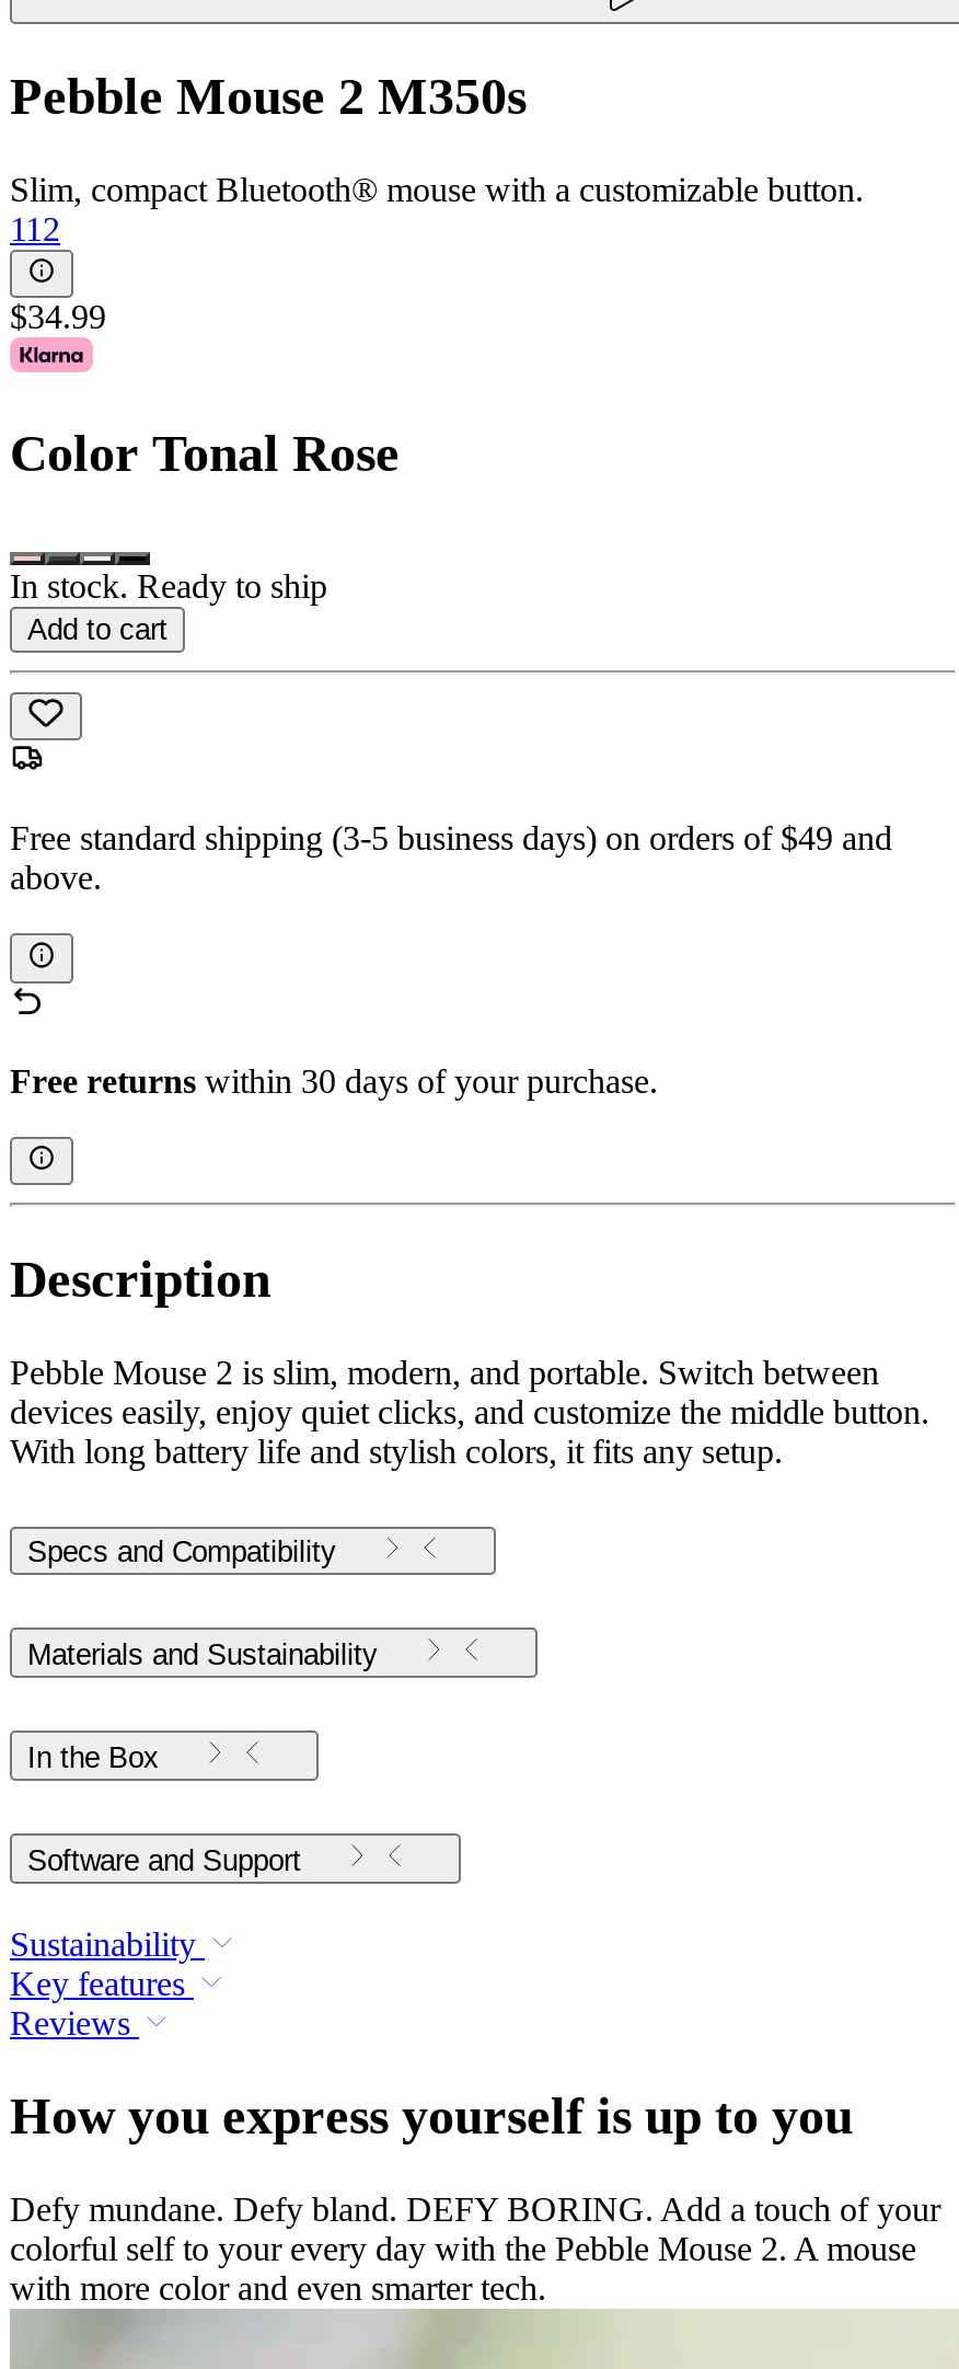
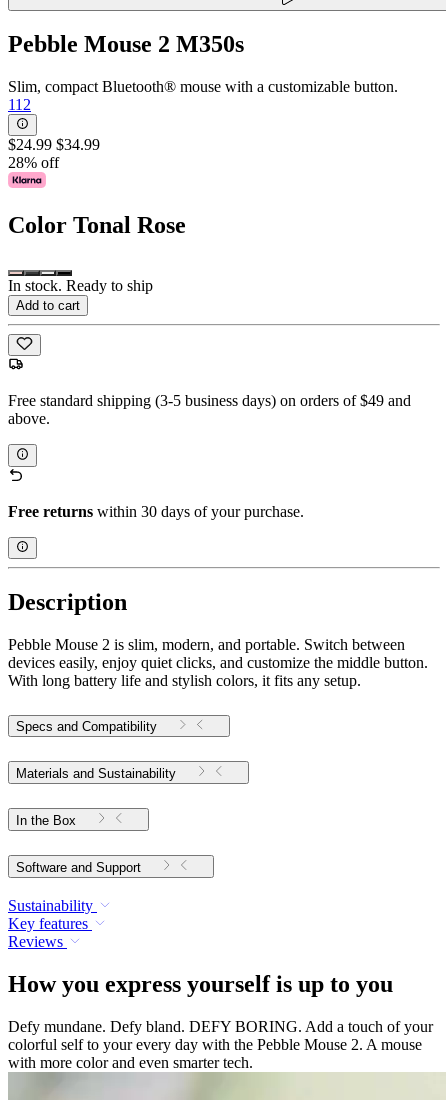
- $34.99
+ $24.99 $34.99
+ 28% off
